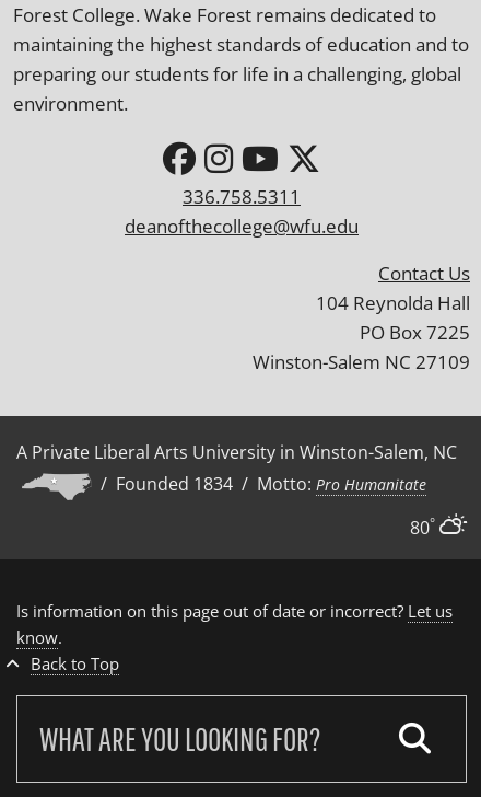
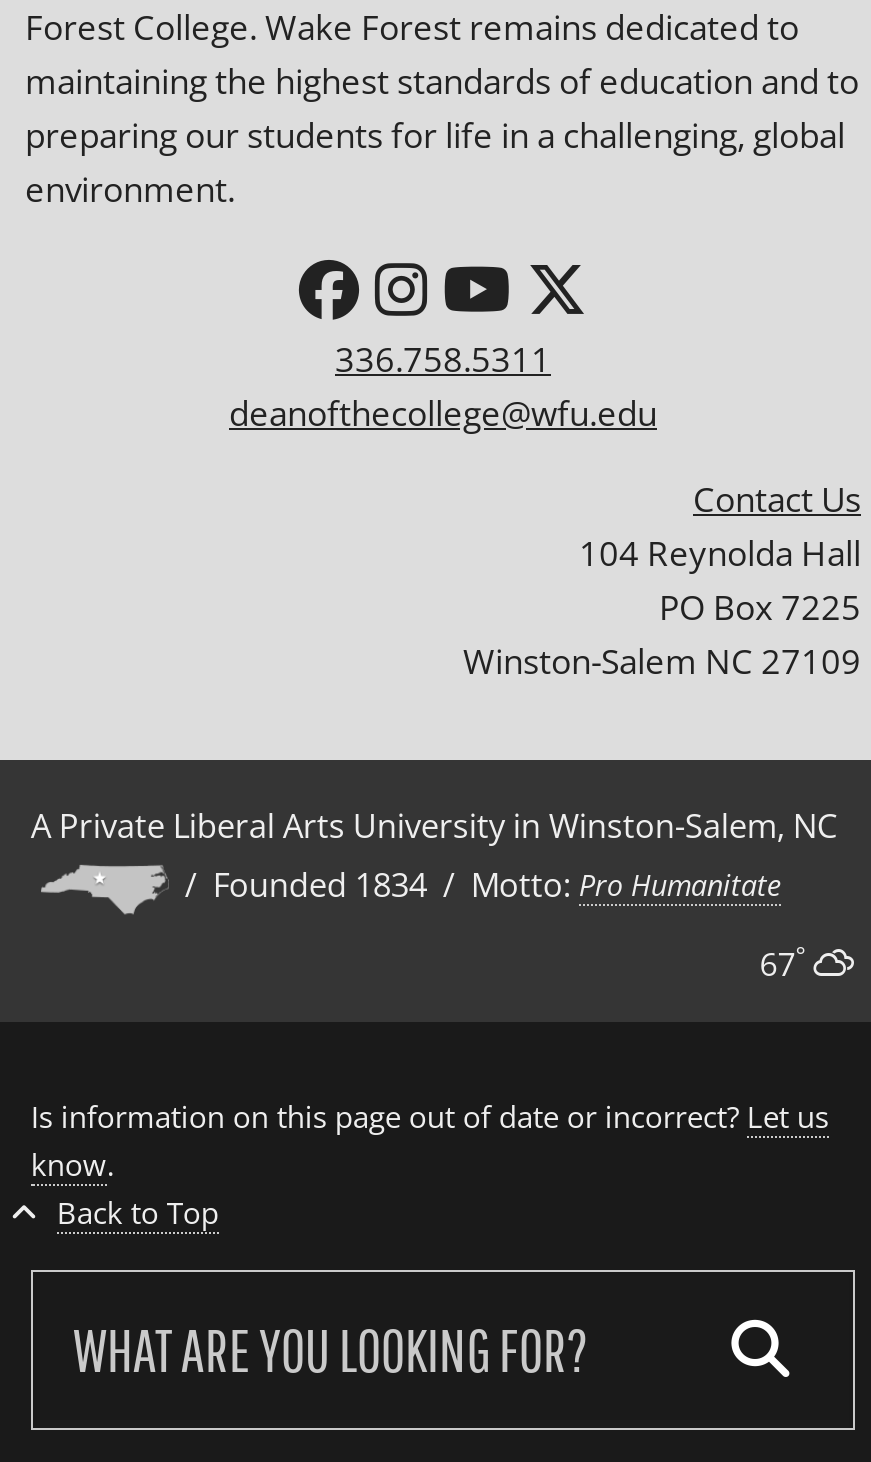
- 80°
+ 67°
